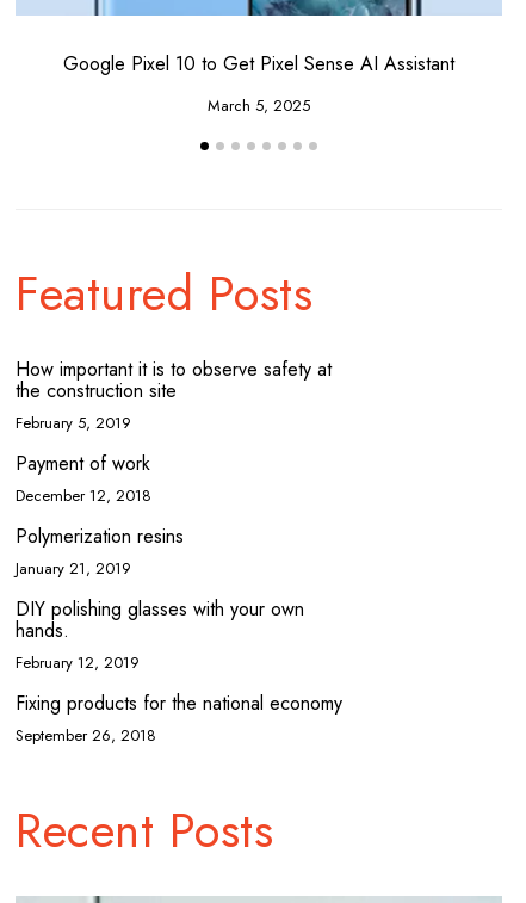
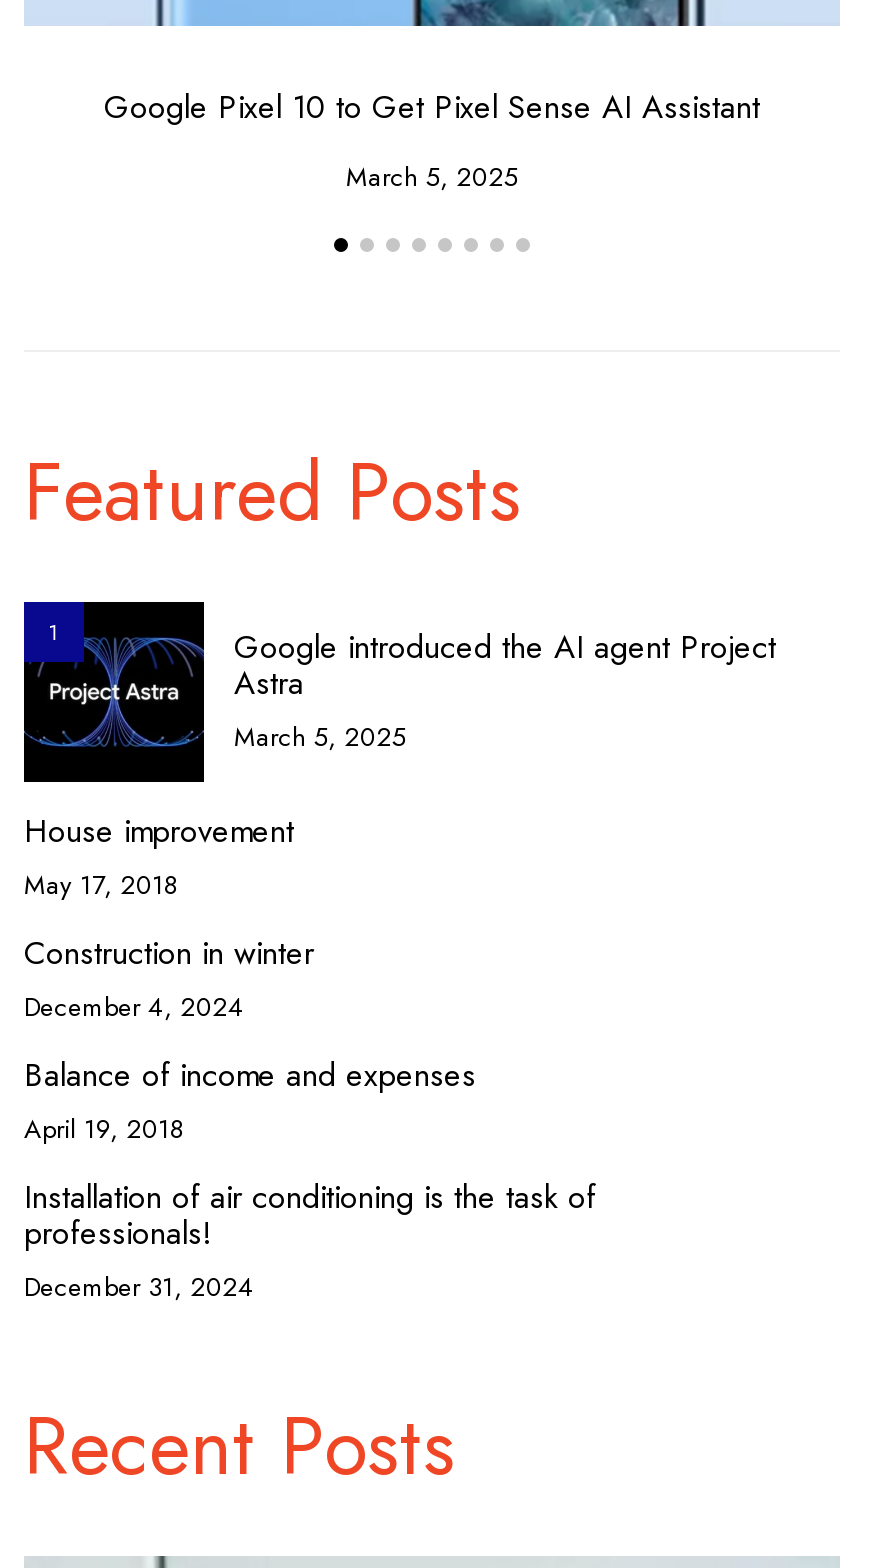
- How important it is to observe safety at
- the construction site
- February 5, 2019
+ 1
+ Google introduced the AI agent Project
+ Astra
+ March 5, 2025

- Payment of work
- December 12, 2018
+ House improvement
+ May 17, 2018

- Polymerization resins
- January 21, 2019
+ Construction in winter
+ December 4, 2024

- DIY polishing glasses with your own
- hands.
- February 12, 2019
+ Balance of income and expenses
+ April 19, 2018

- Fixing products for the national economy
- September 26, 2018
+ Installation of air conditioning is the task of
+ professionals!
+ December 31, 2024
